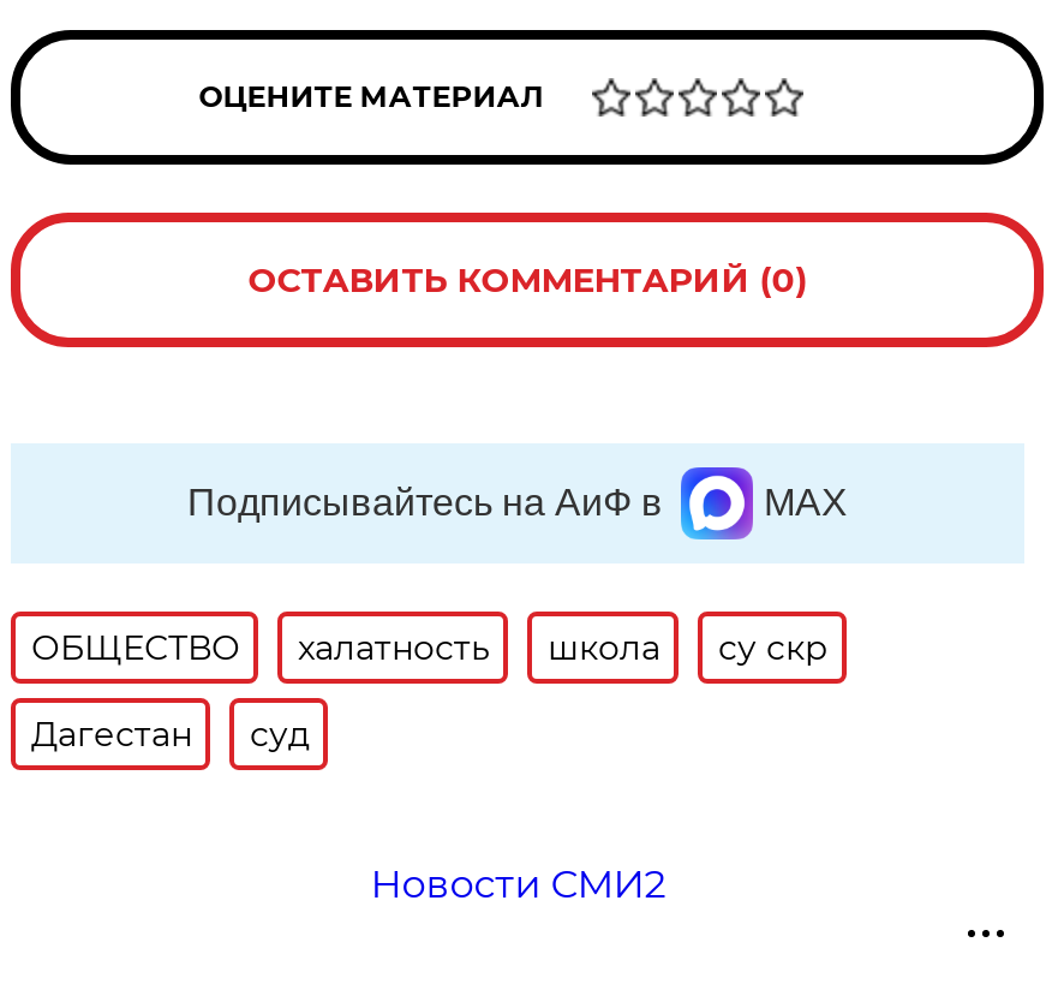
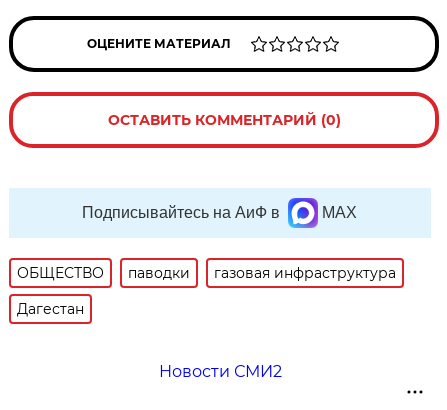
- халатность
- школа
- су скр
+ паводки
+ газовая инфраструктура

- суд
